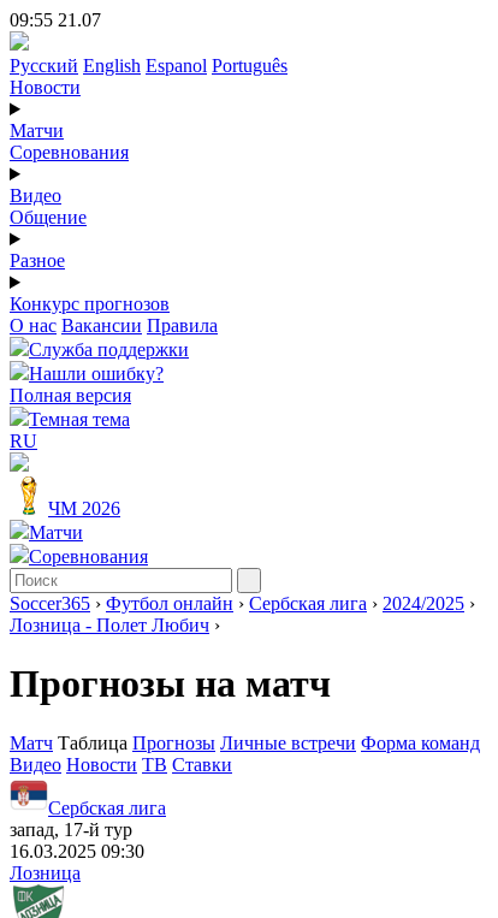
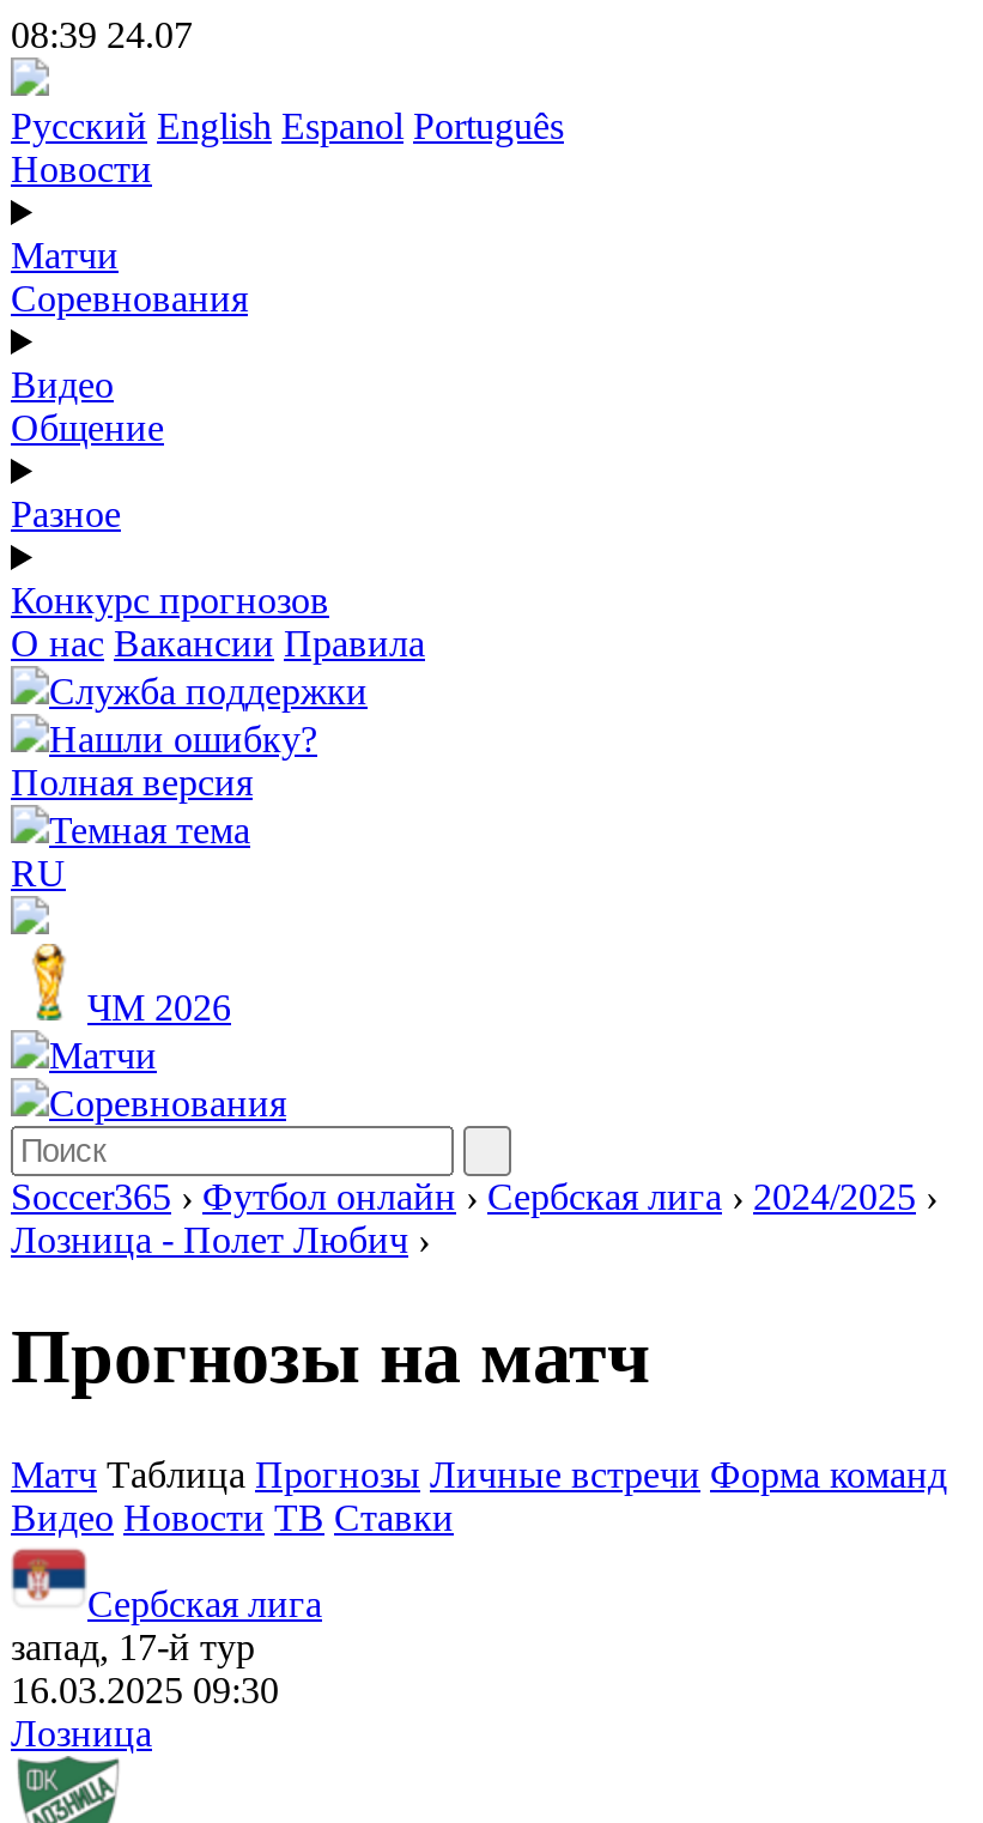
- 09:55 21.07
+ 08:39 24.07
